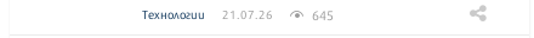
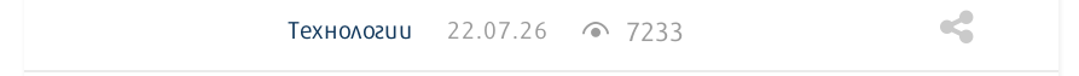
- 21.07.26
- 645
+ 22.07.26
+ 7233
